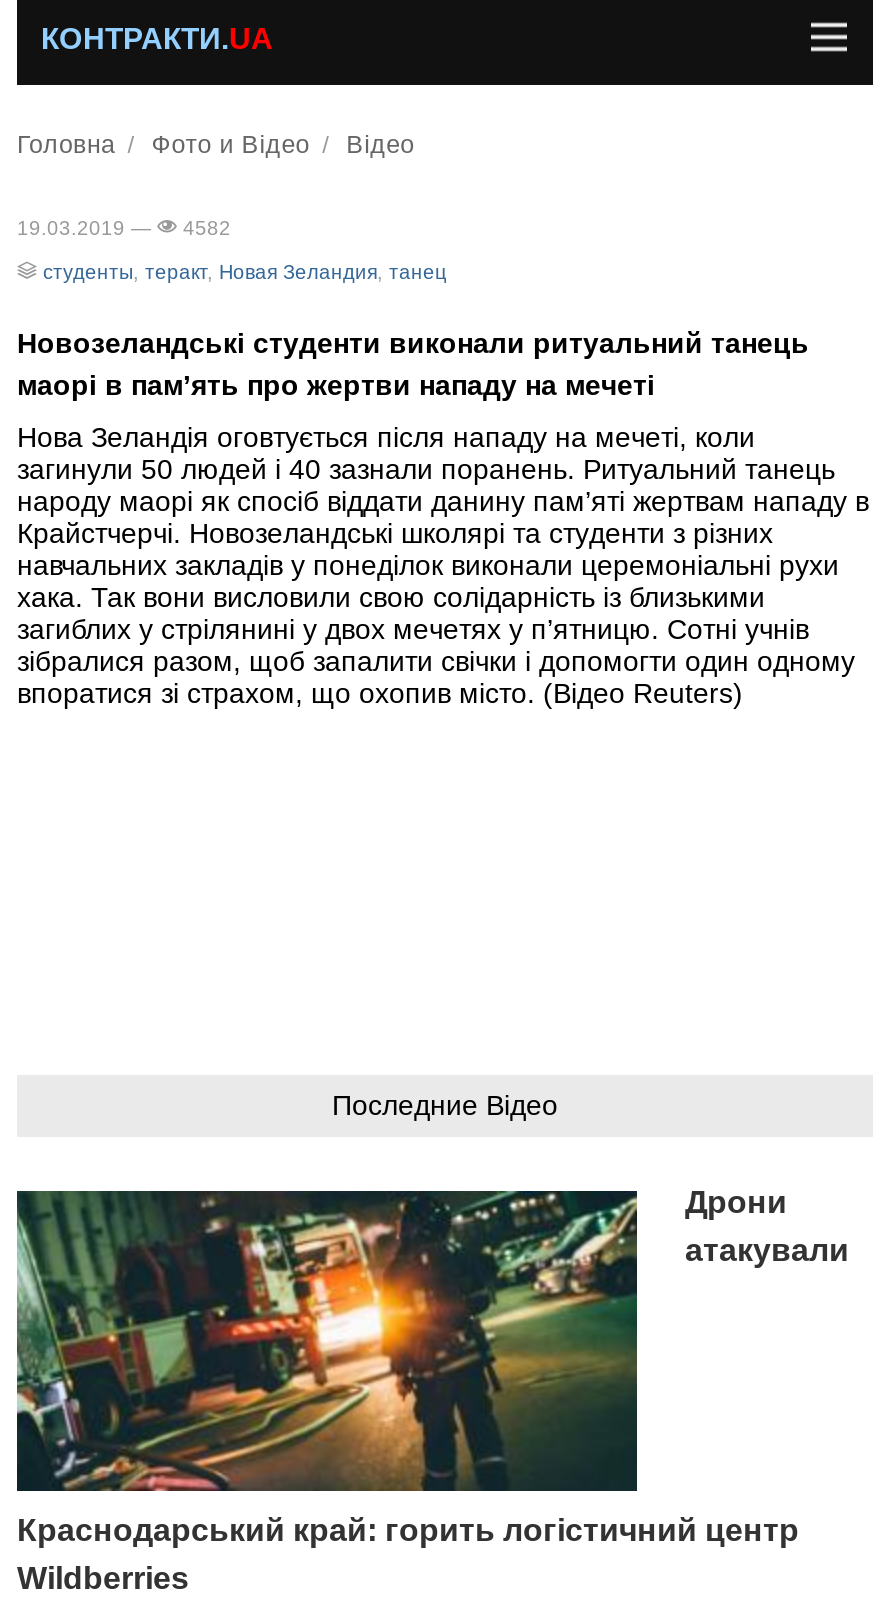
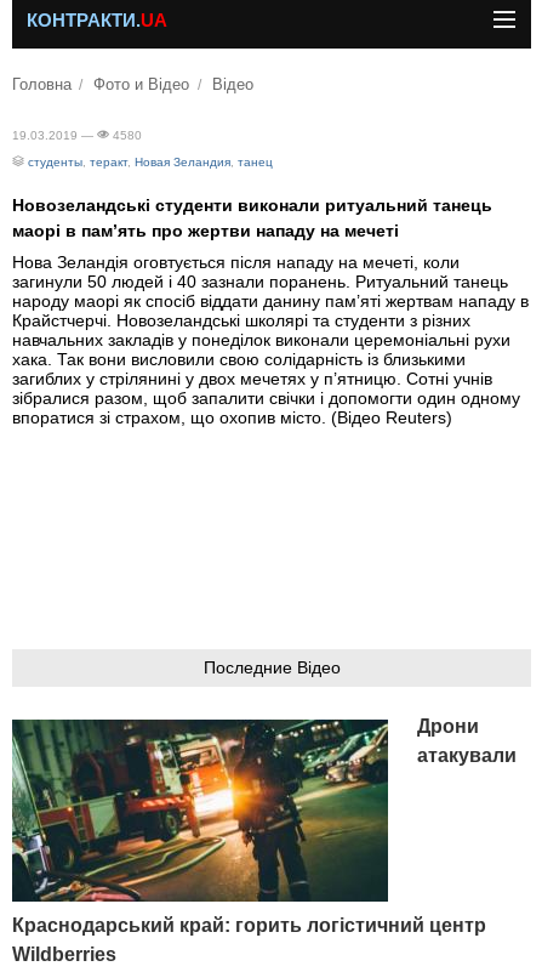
- 19.03.2019 — 4582
+ 19.03.2019 — 4580
